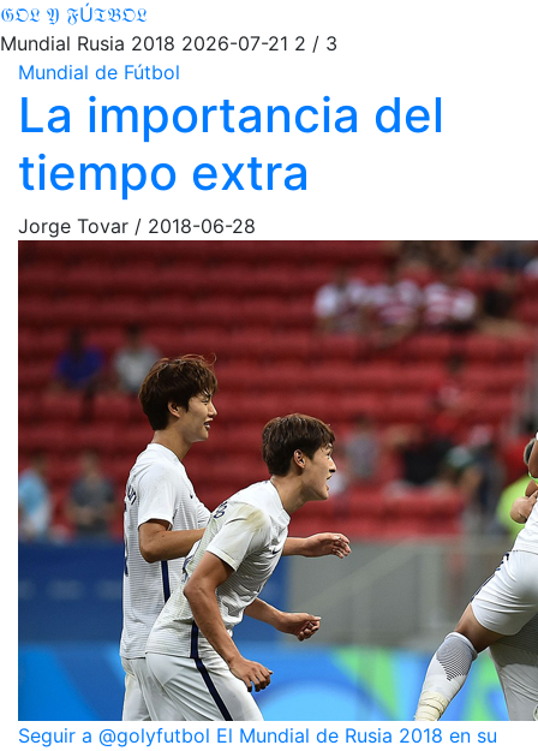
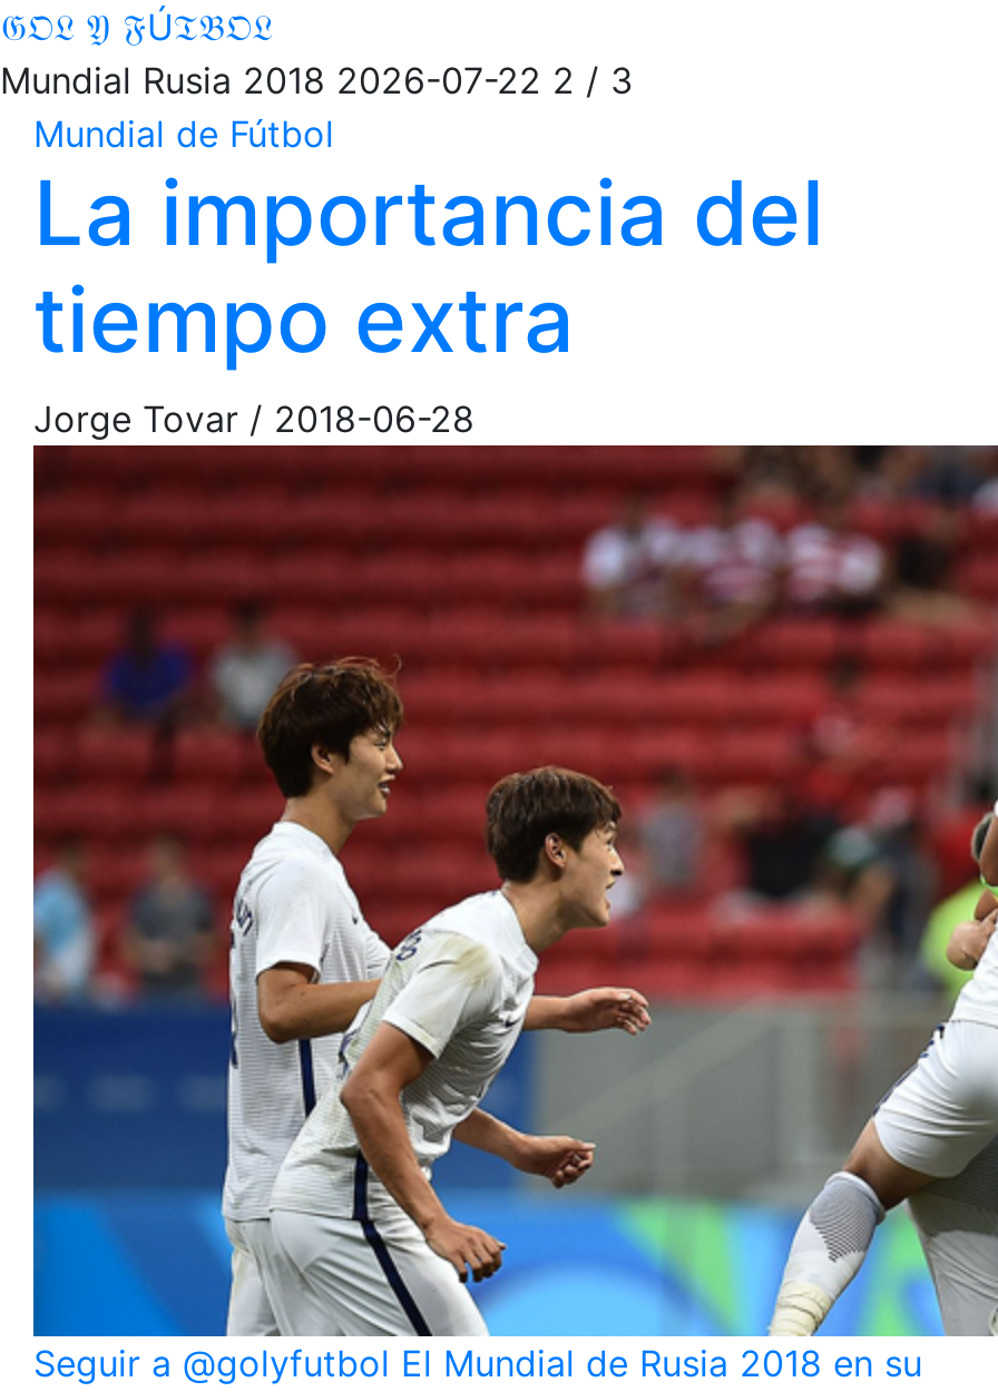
- Mundial Rusia 2018 2026-07-21 2 / 3
+ Mundial Rusia 2018 2026-07-22 2 / 3
